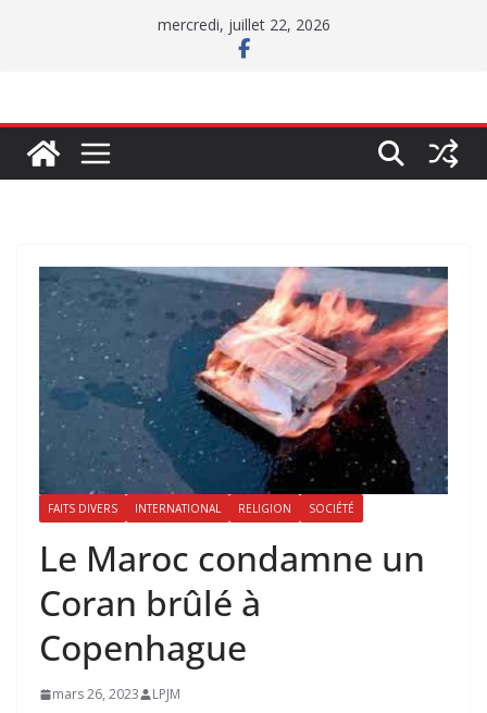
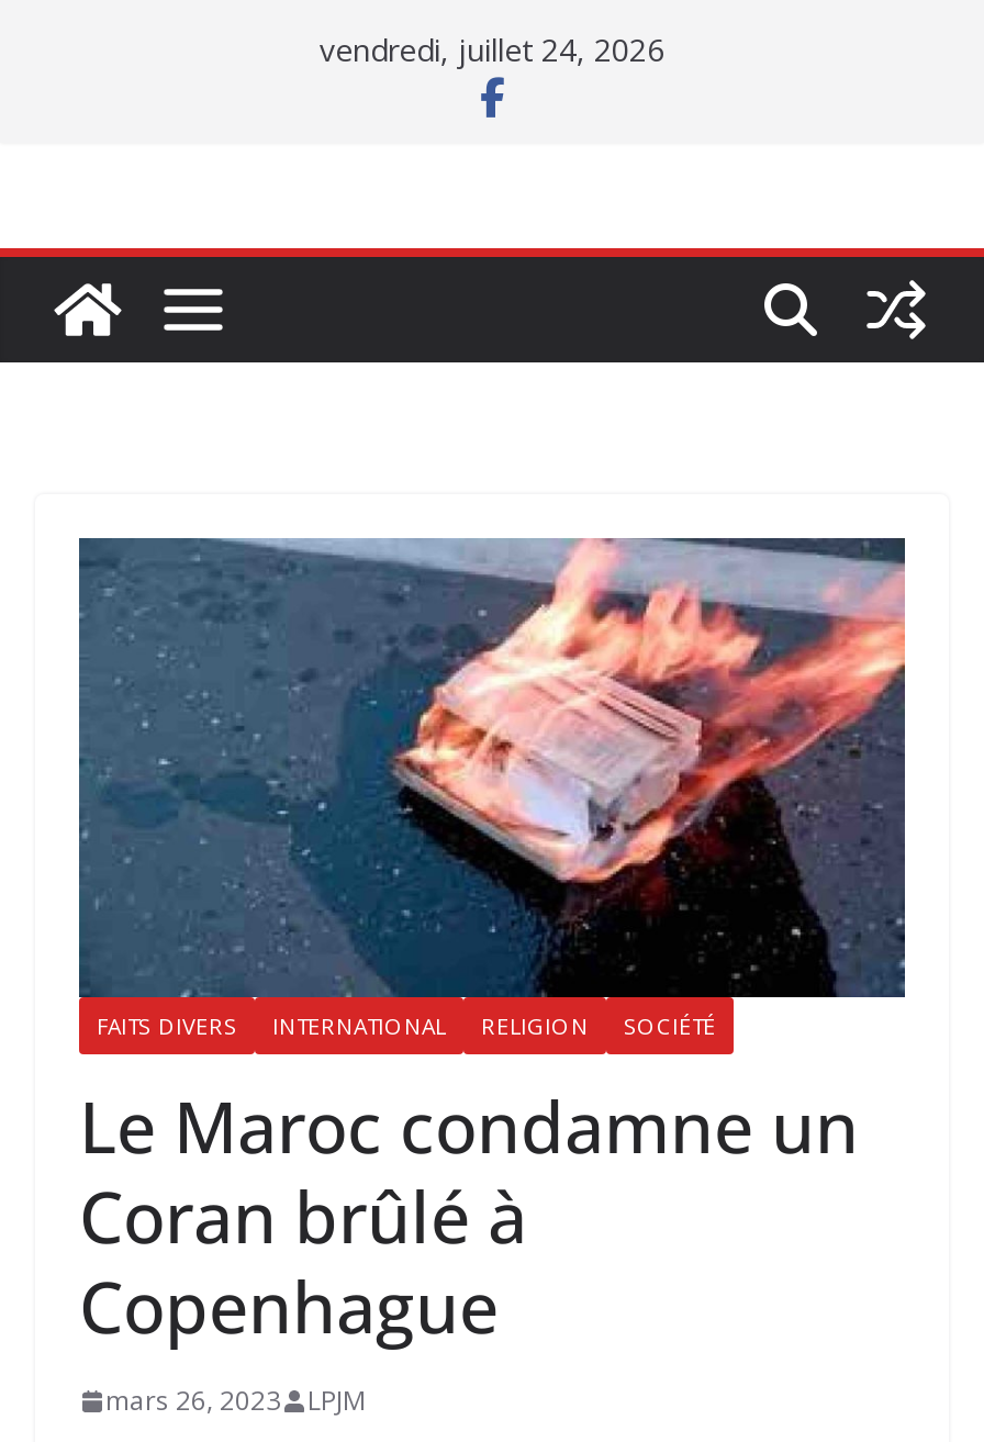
- mercredi, juillet 22, 2026
+ vendredi, juillet 24, 2026
